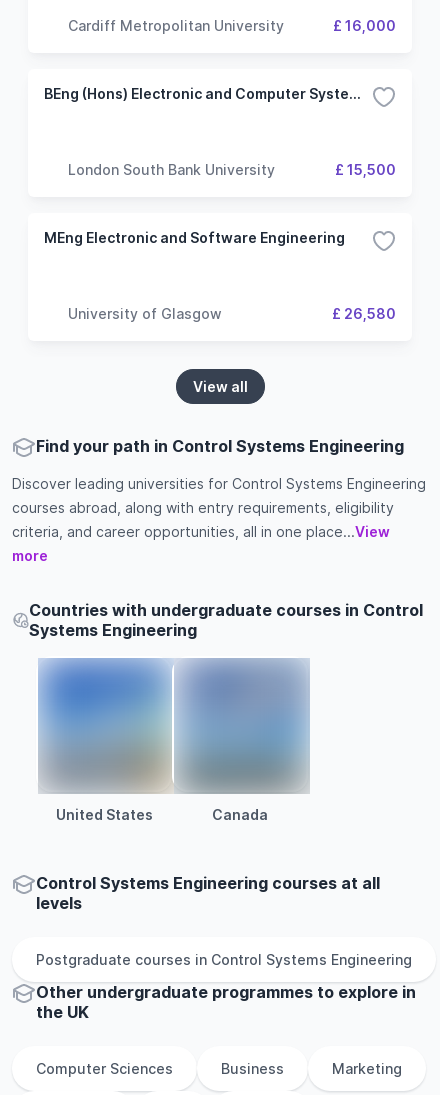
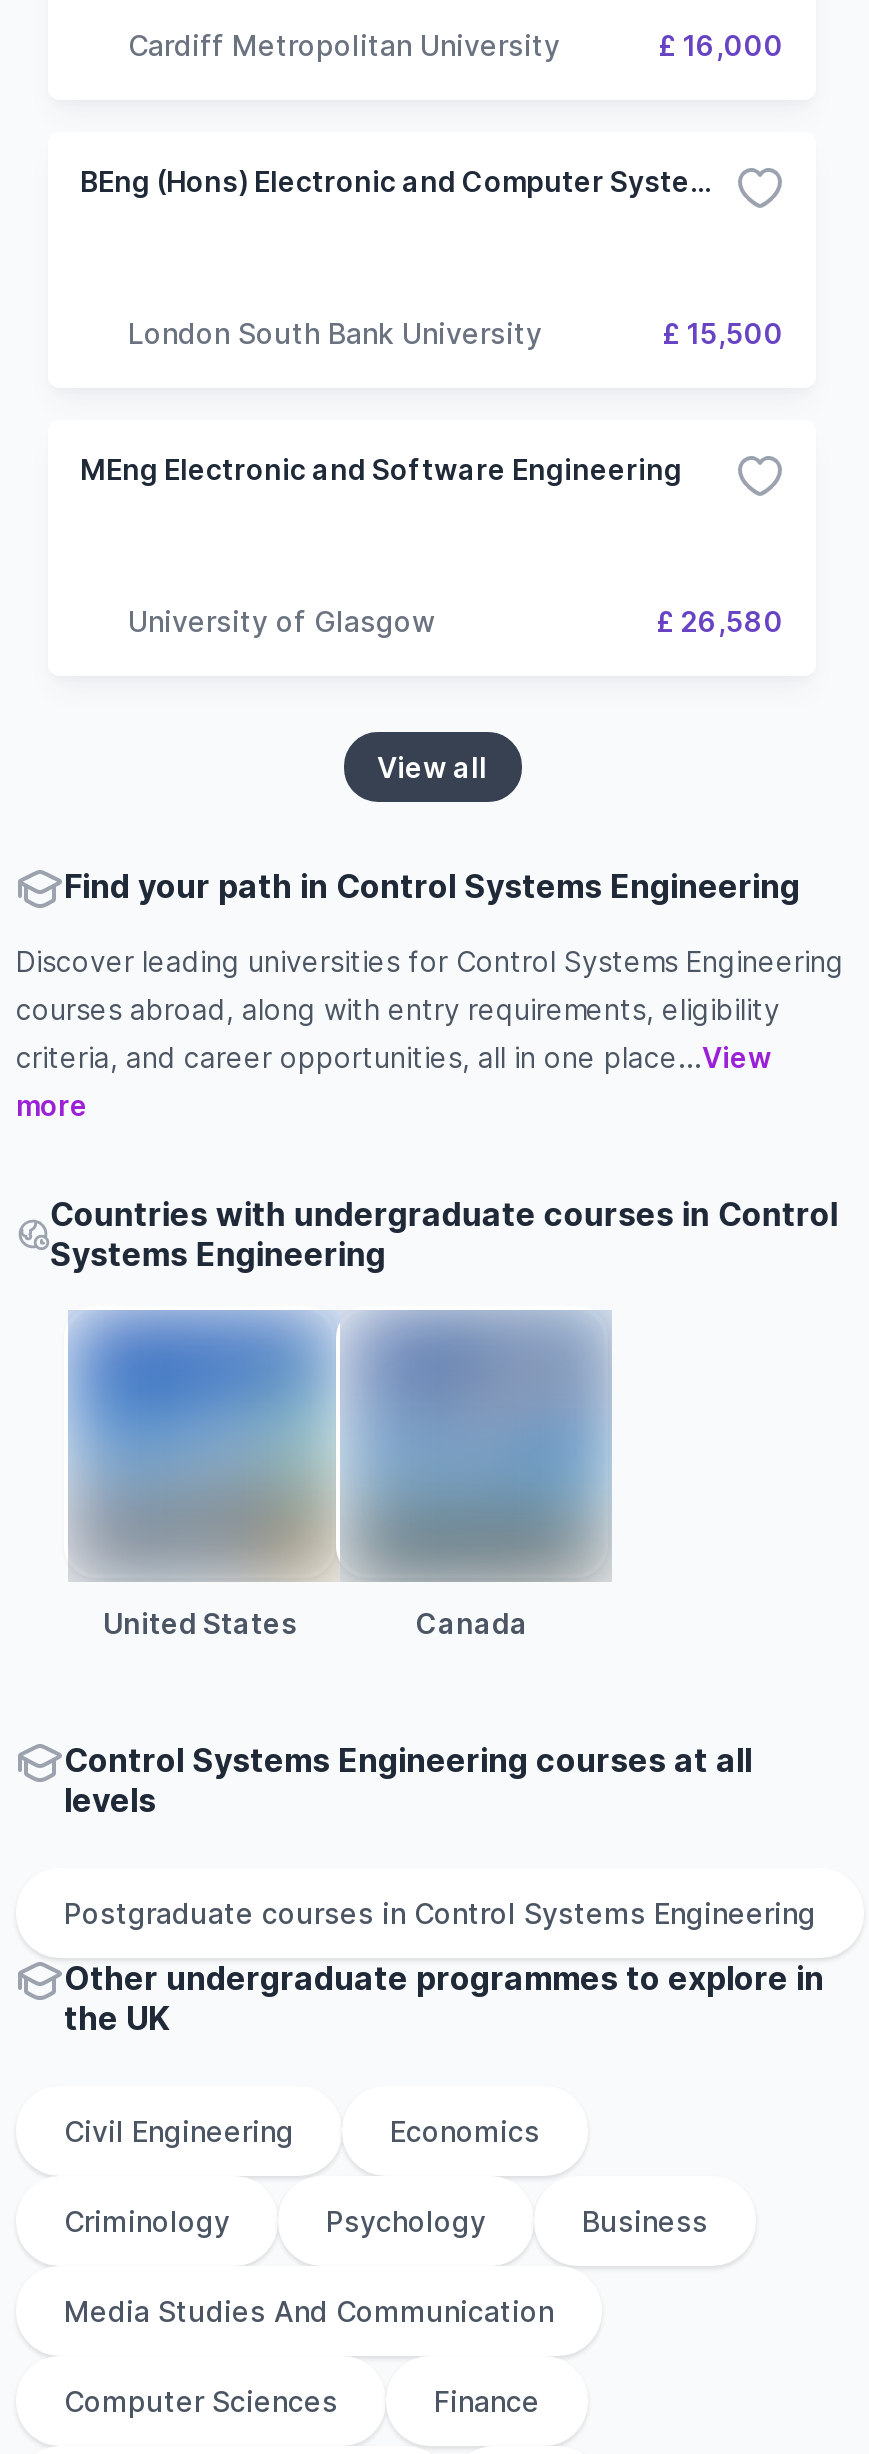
+ Civil Engineering
+ Economics
+ Criminology
+ Psychology
+ Business
+ Media Studies And Communication

- Business
- Marketing
+ Finance
